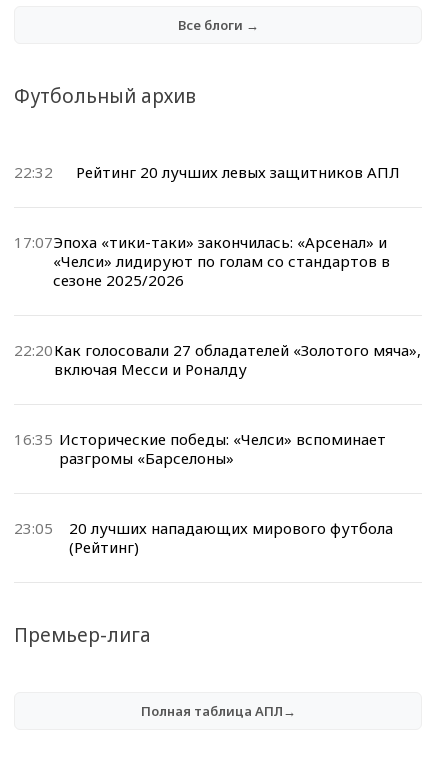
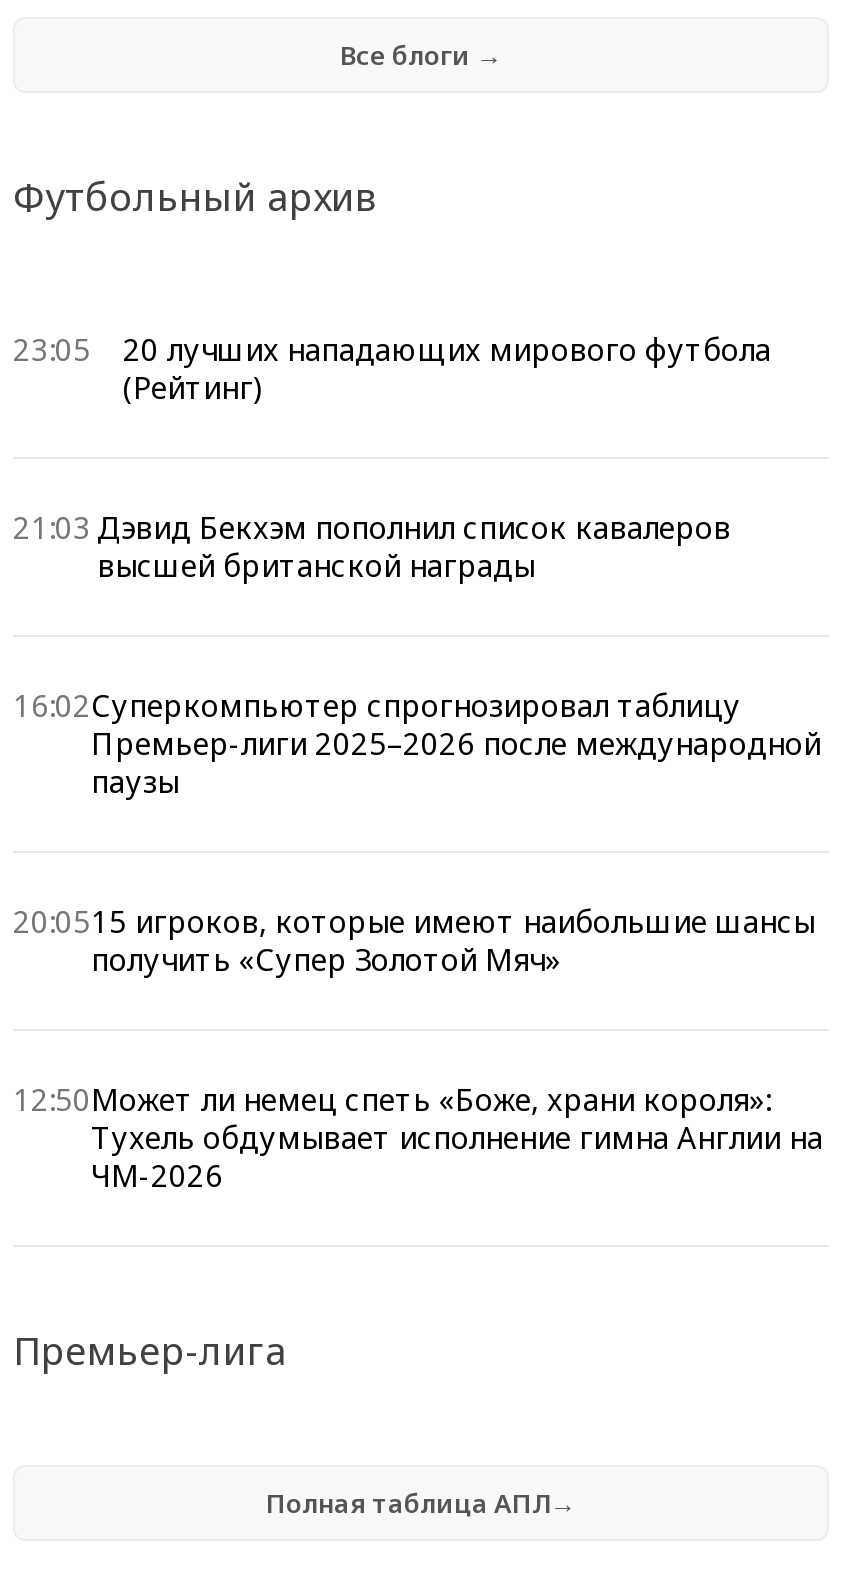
- 22:32
- Рейтинг 20 лучших левых защитников АПЛ
- 17:07Эпоха «тики-таки» закончилась: «Арсенал» и
- «Челси» лидируют по голам со стандартов в
- сезоне 2025/2026
- 22:20 Как голосовали 27 обладателей «Золотого мяча»,
- включая Месси и Роналду
- 16:35 Исторические победы: «Челси» вспоминает
- разгромы «Барселоны»

moved up: 23:05 | 20 лучших нападающих мирового футбола | (Рейтинг)

+ 21:03 Дэвид Бекхэм пополнил список кавалеров
+ высшей британской награды
+ 16:02Суперкомпьютер спрогнозировал таблицу
+ Премьер-лиги 2025–2026 после международной
+ паузы
+ 20:0515 игроков, которые имеют наибольшие шансы
+ получить «Супер Золотой Мяч»
+ 12:50Может ли немец спеть «Боже, храни короля»:
+ Тухель обдумывает исполнение гимна Англии на
+ ЧМ-2026
